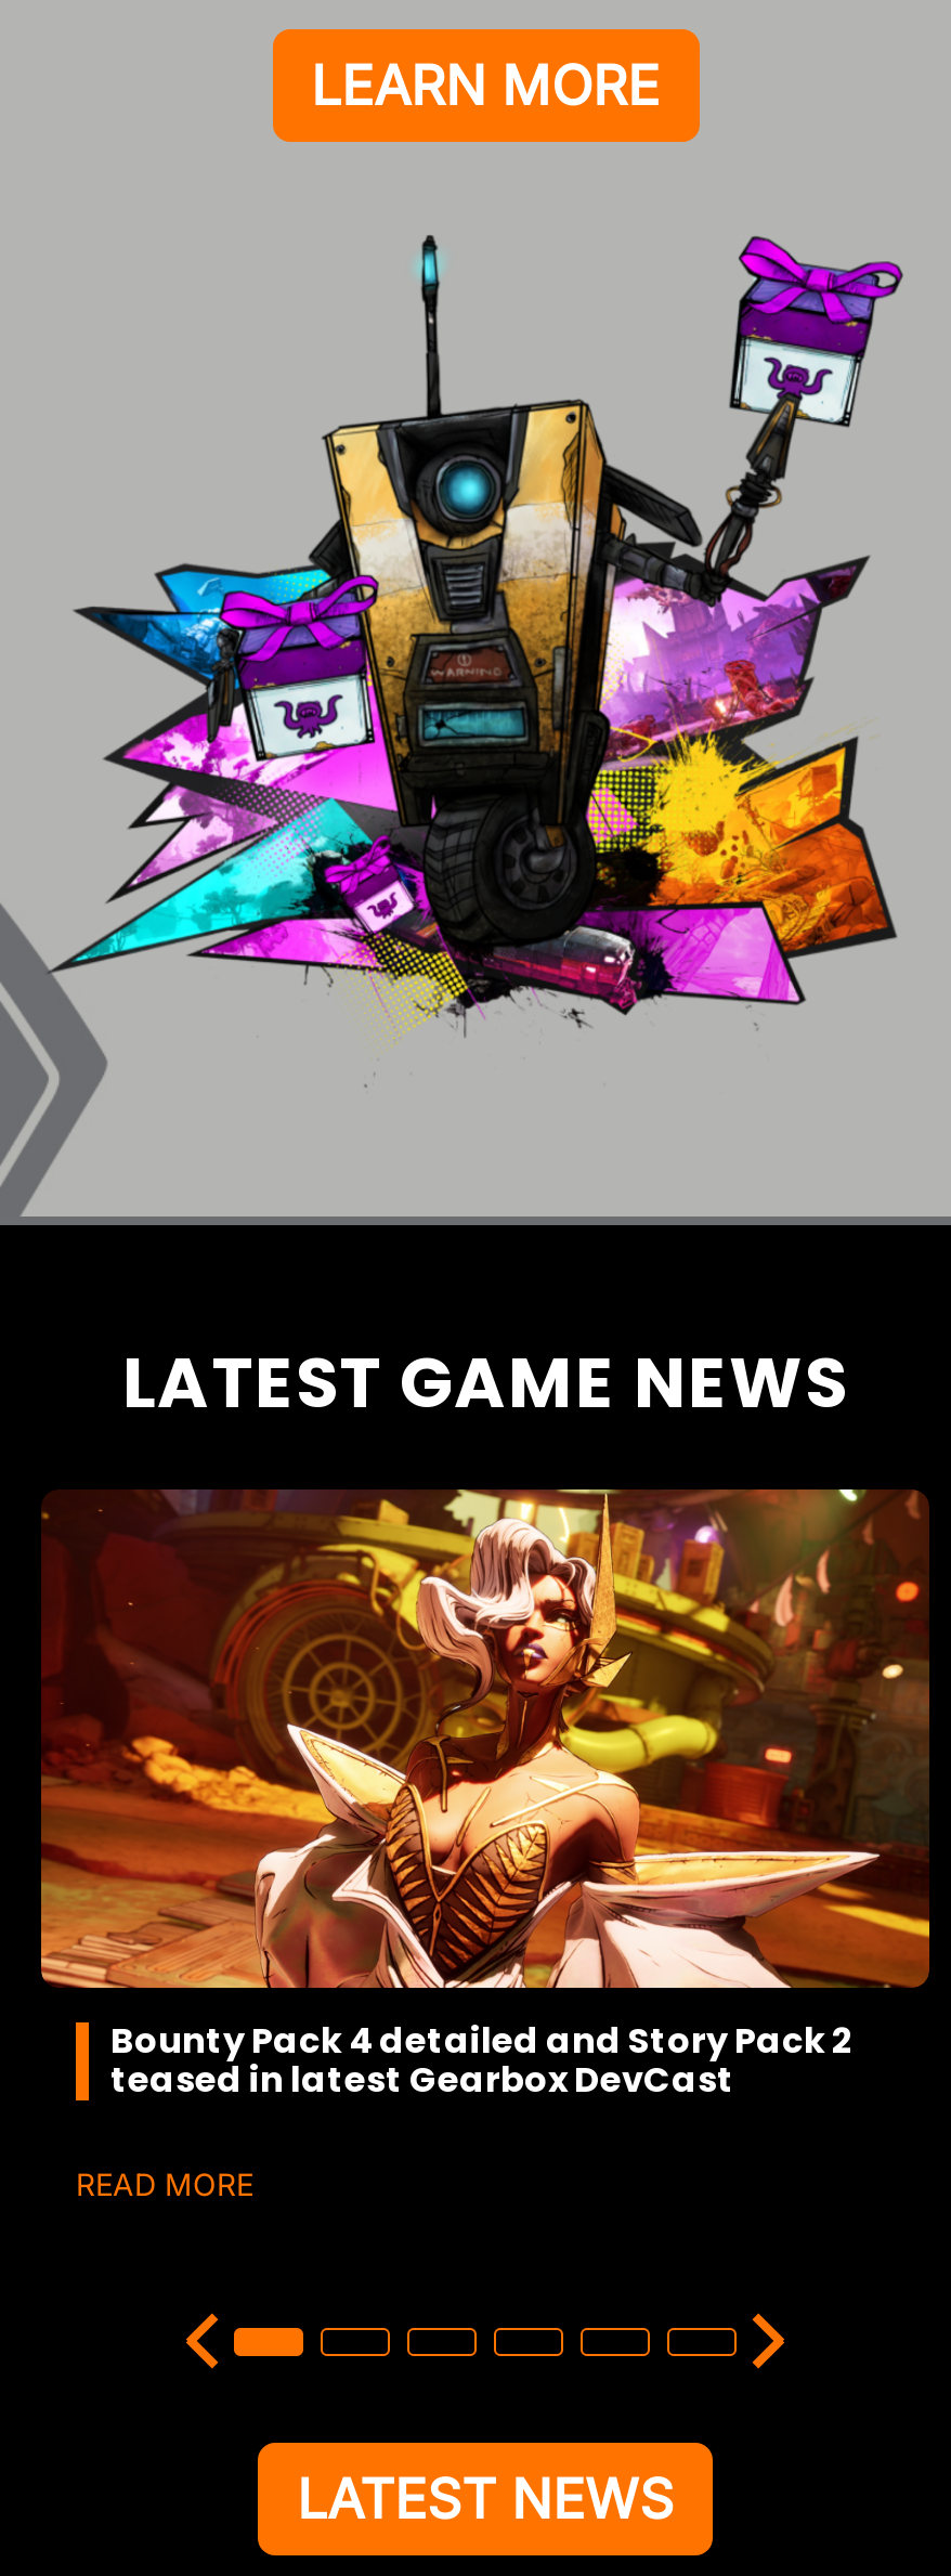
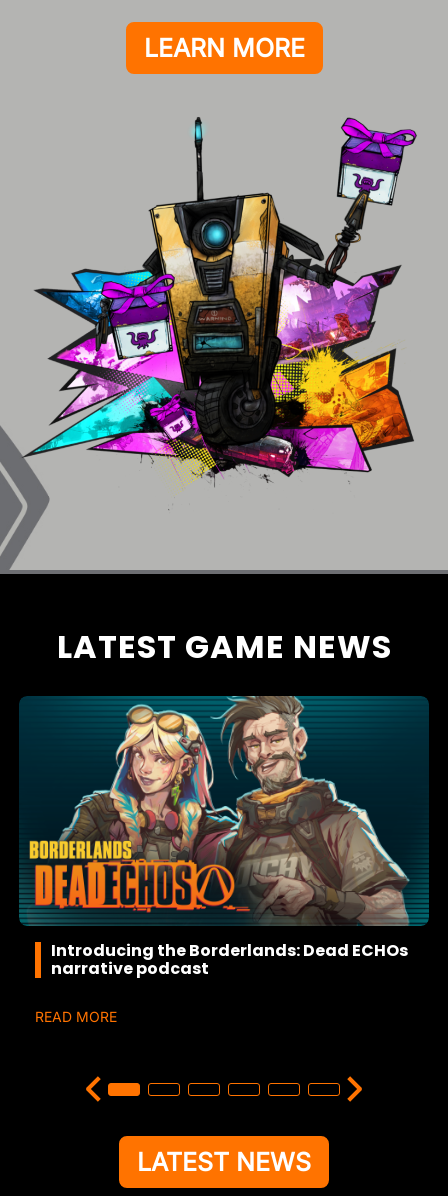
- [image]
- Bounty Pack 4 detailed and Story Pack 2
- teased in latest Gearbox DevCast
+ [image]
+ Introducing the Borderlands: Dead ECHOs
+ narrative podcast
